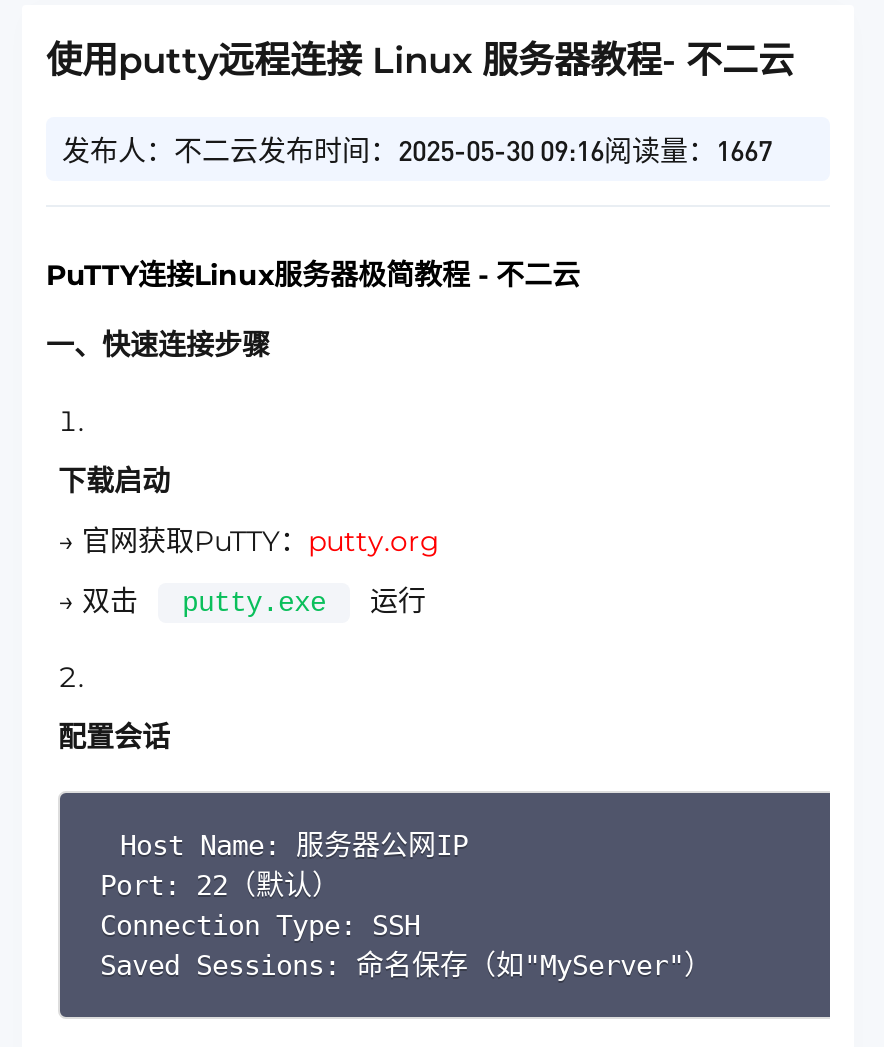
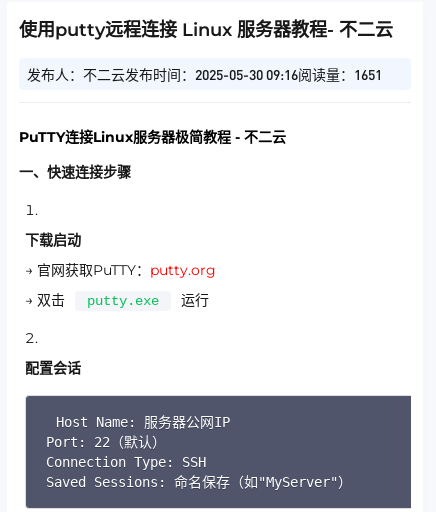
- 发布人：不二云发布时间：2025-05-30 09:16阅读量：1667
+ 发布人：不二云发布时间：2025-05-30 09:16阅读量：1651
